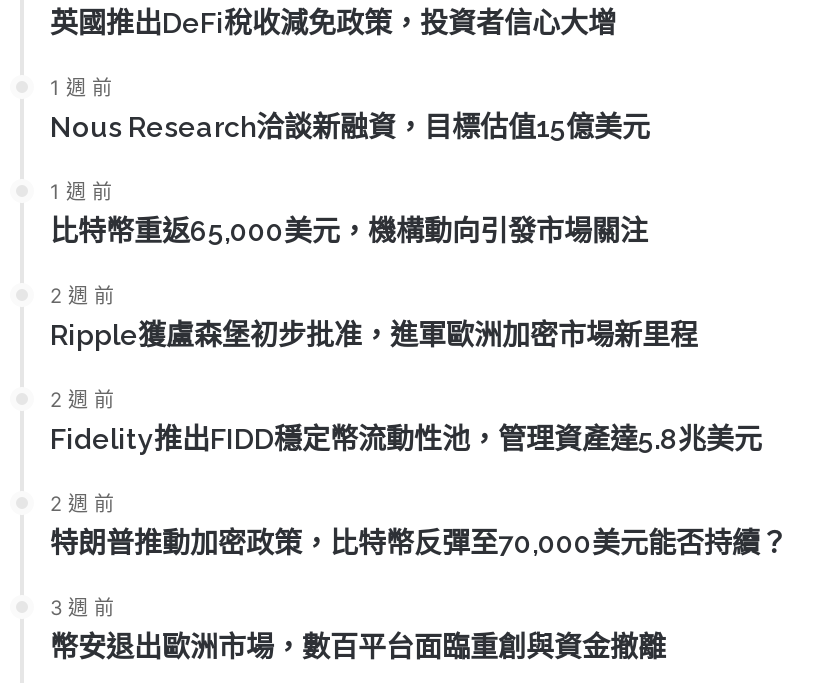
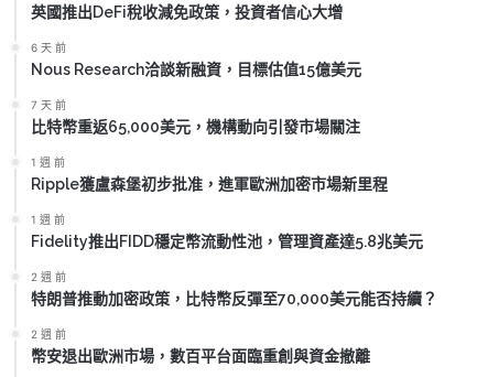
- 1 週 前
+ 6 天 前

- 1 週 前
+ 7 天 前

- 2 週 前
+ 1 週 前

- 2 週 前
+ 1 週 前

- 3 週 前
+ 2 週 前
